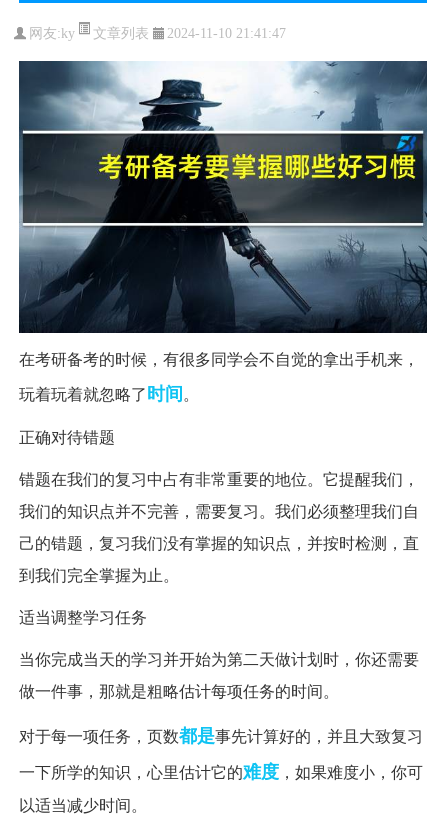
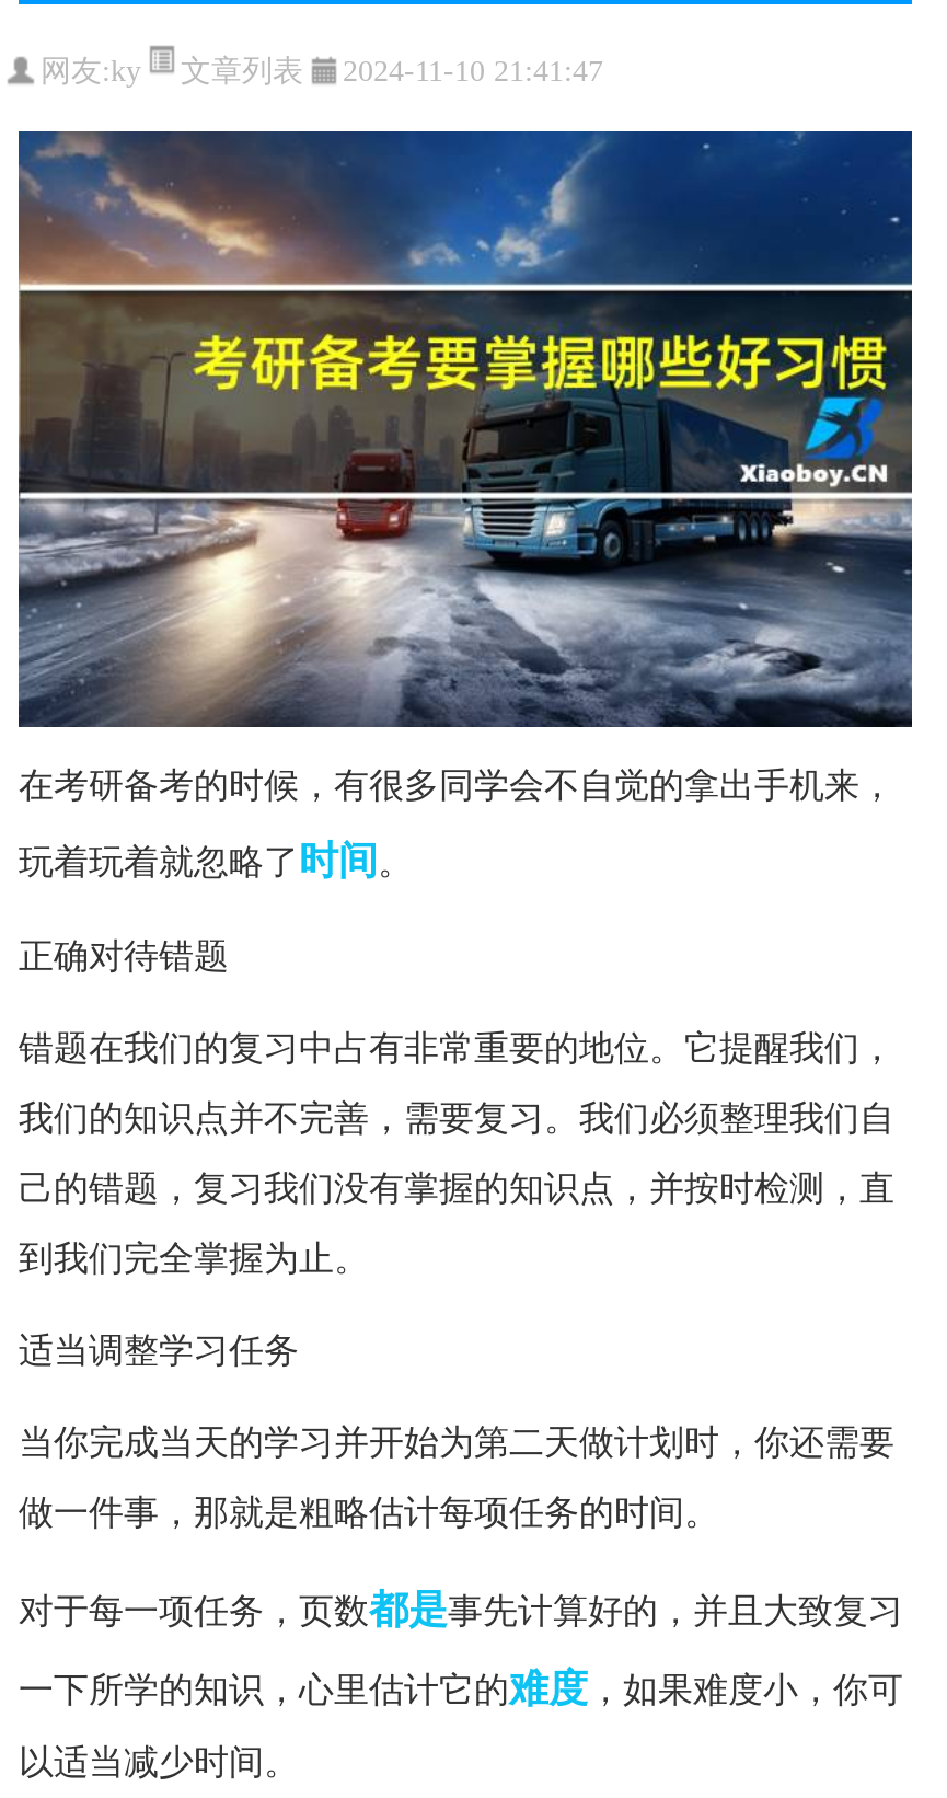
- [image]
+ [image]
